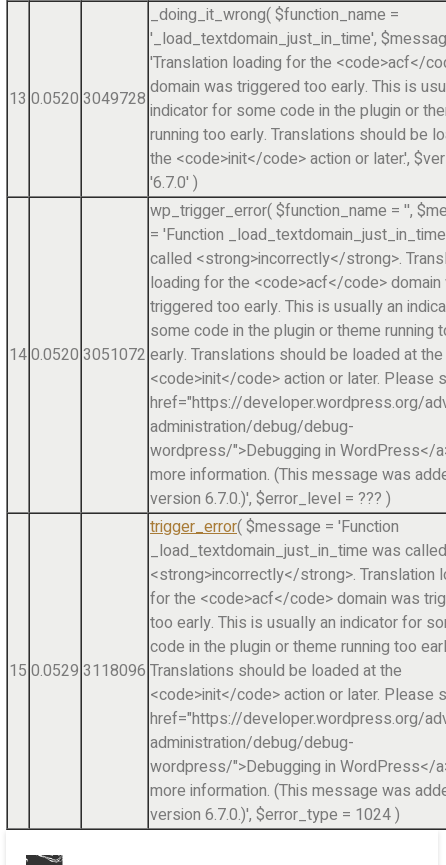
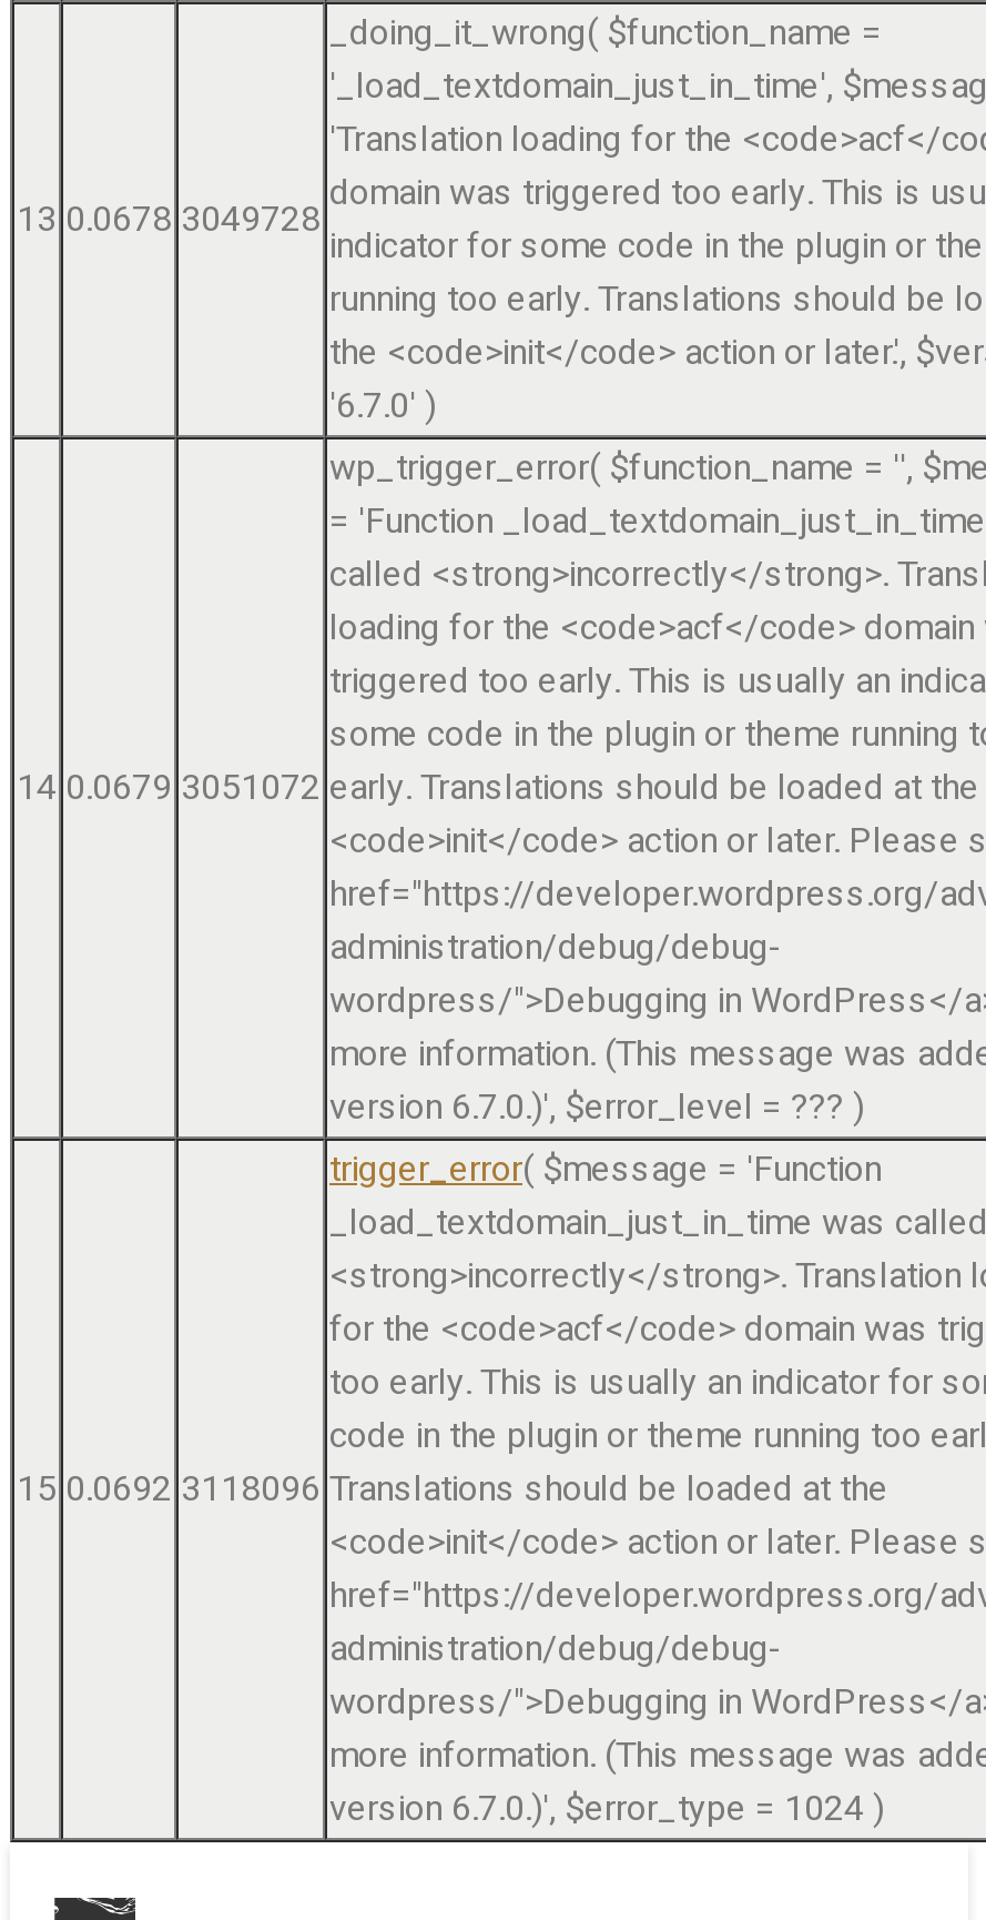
- 13 0.0520 3049728
+ 13 0.0678 3049728

- 14 0.0520 3051072 early. Translations should be loaded at the
+ 14 0.0679 3051072 early. Translations should be loaded at the

- 15 0.0529 3118096 Translations should be loaded at the
+ 15 0.0692 3118096 Translations should be loaded at the
